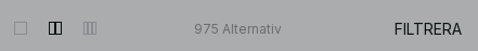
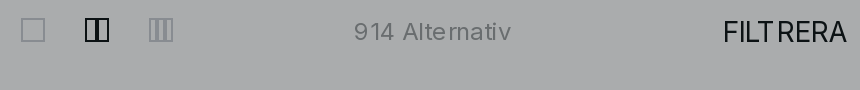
- 975 Alternativ
+ 914 Alternativ
